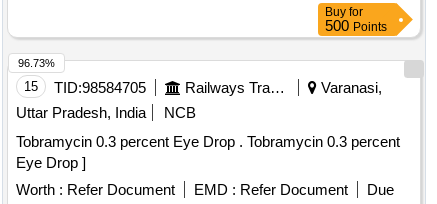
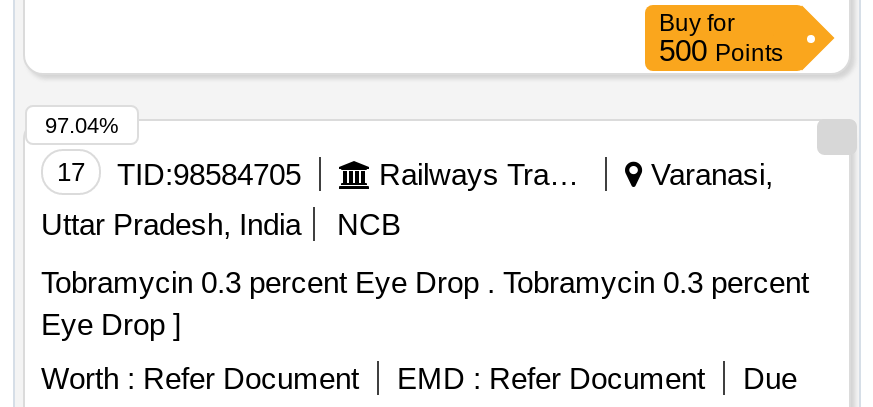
- 96.73%
+ 97.04%

- 15 TID:98584705
+ 17 TID:98584705
